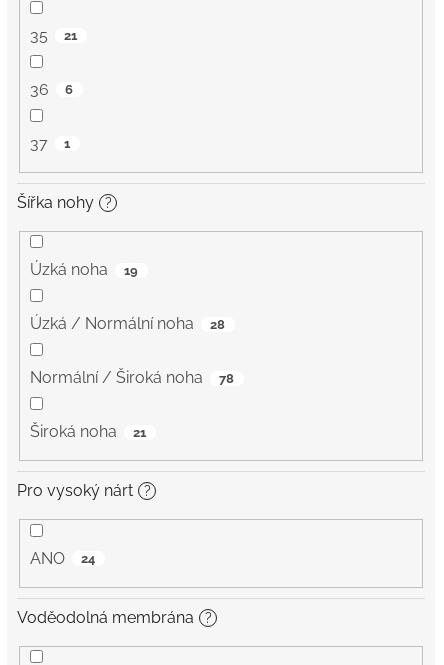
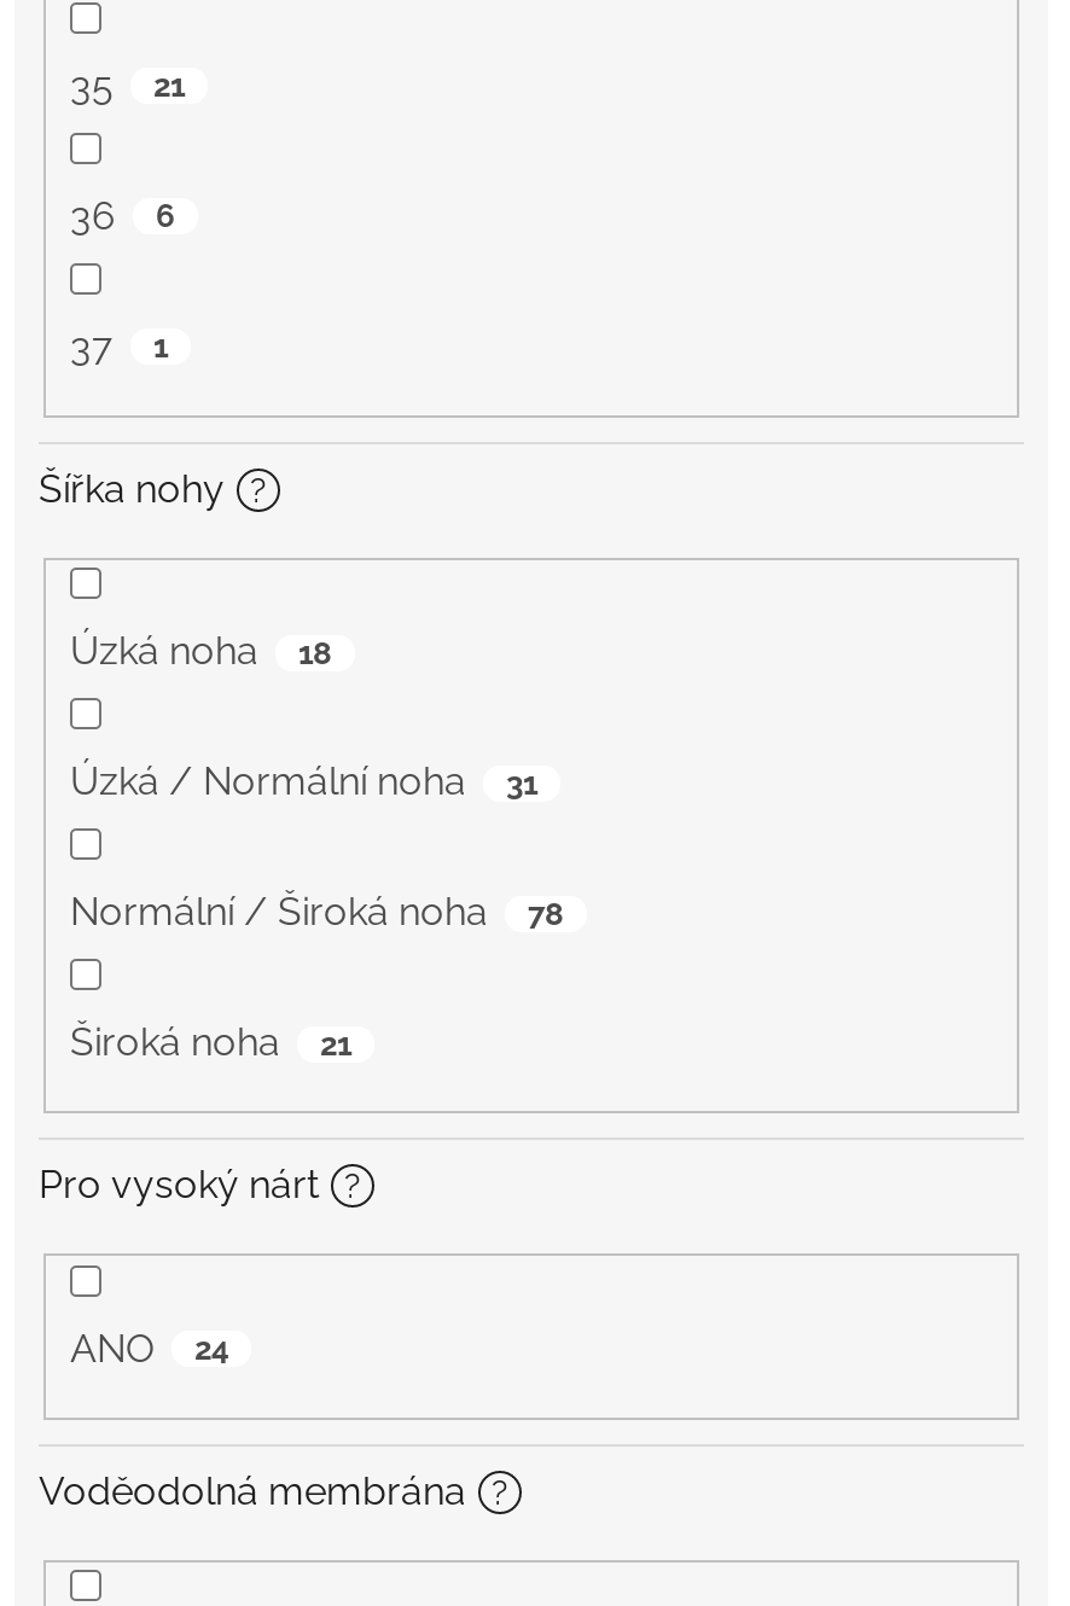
- Úzká noha 19
+ Úzká noha 18

- Úzká / Normální noha 28
+ Úzká / Normální noha 31
